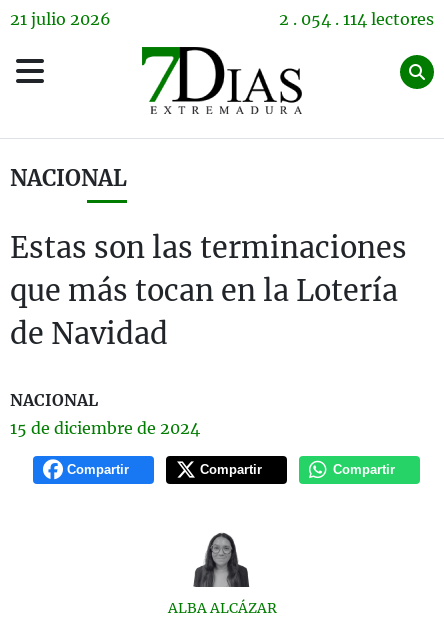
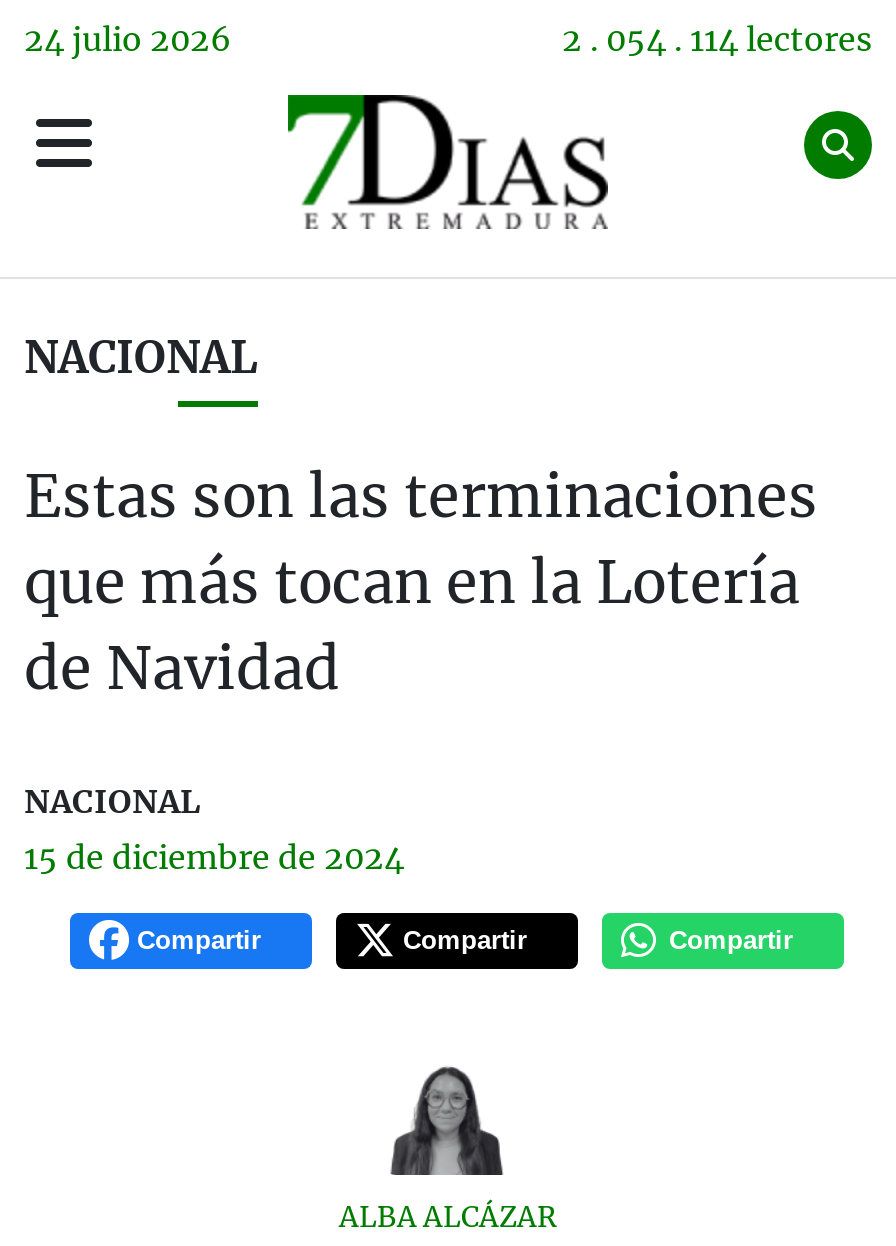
- 21 julio 2026
+ 24 julio 2026
